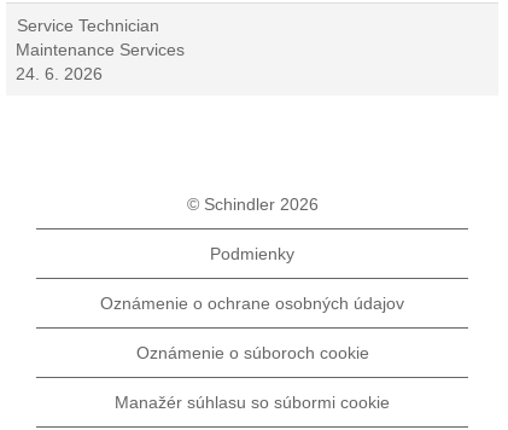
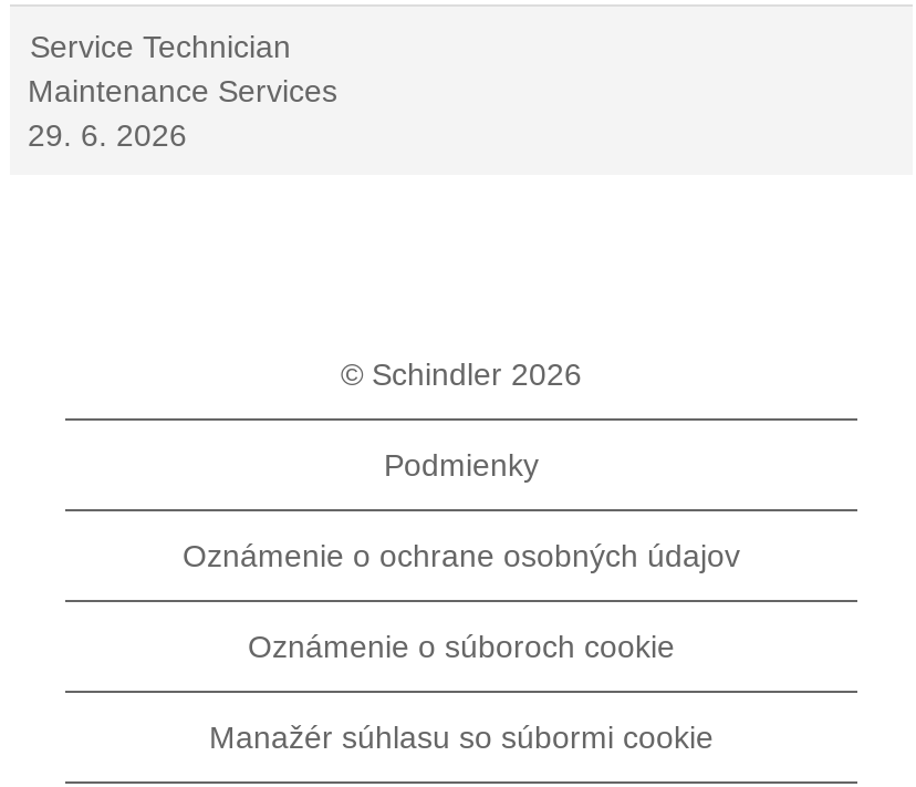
- 24. 6. 2026
+ 29. 6. 2026
